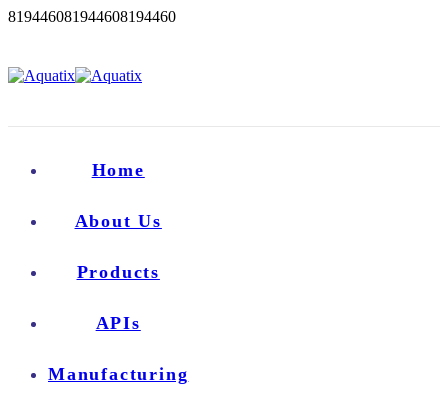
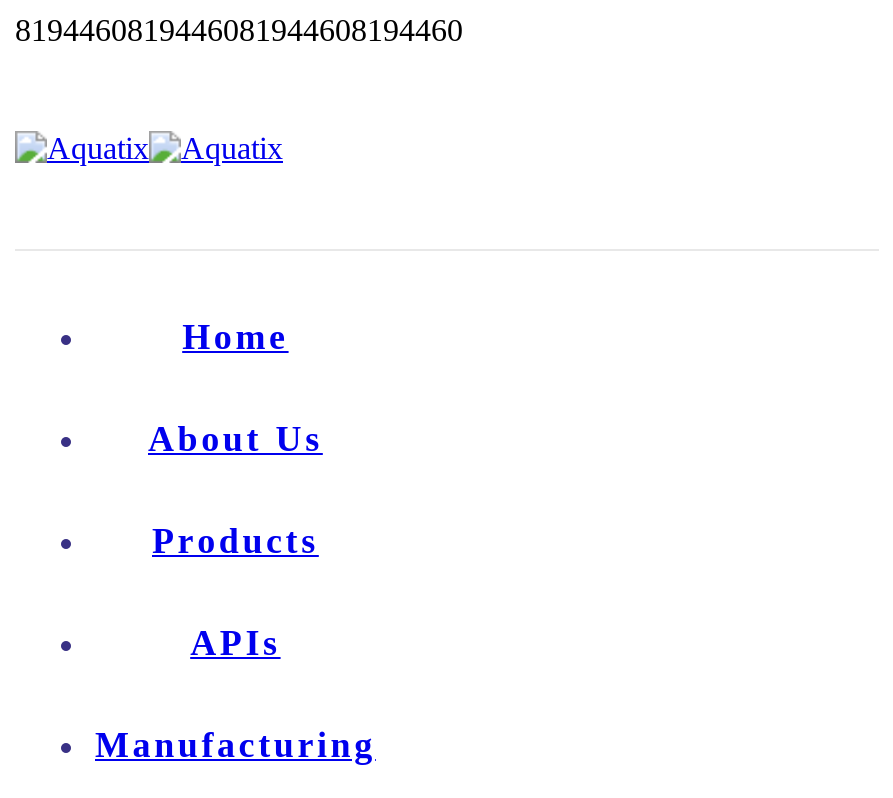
- 819446081944608194460
+ 8194460819446081944608194460
